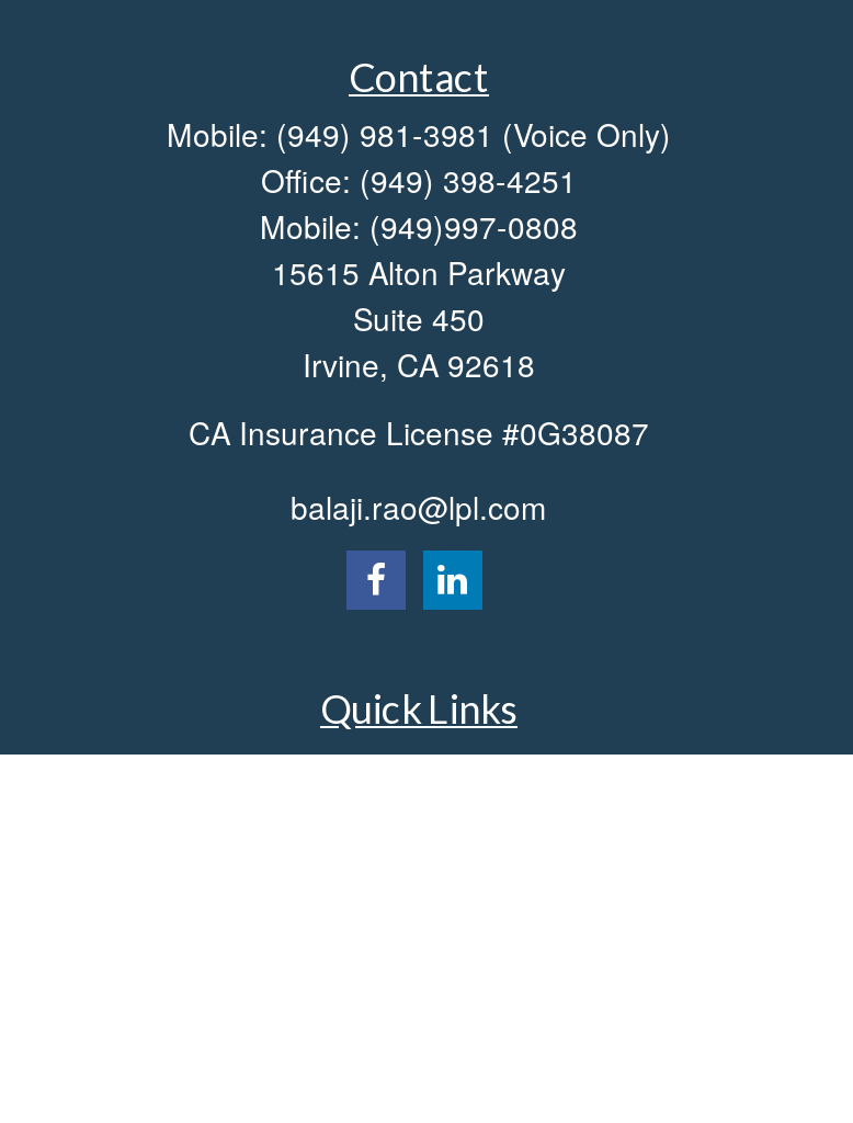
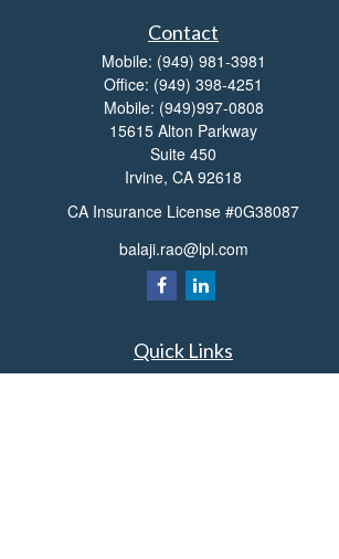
- Mobile: (949) 981-3981 (Voice Only)
+ Mobile: (949) 981-3981
